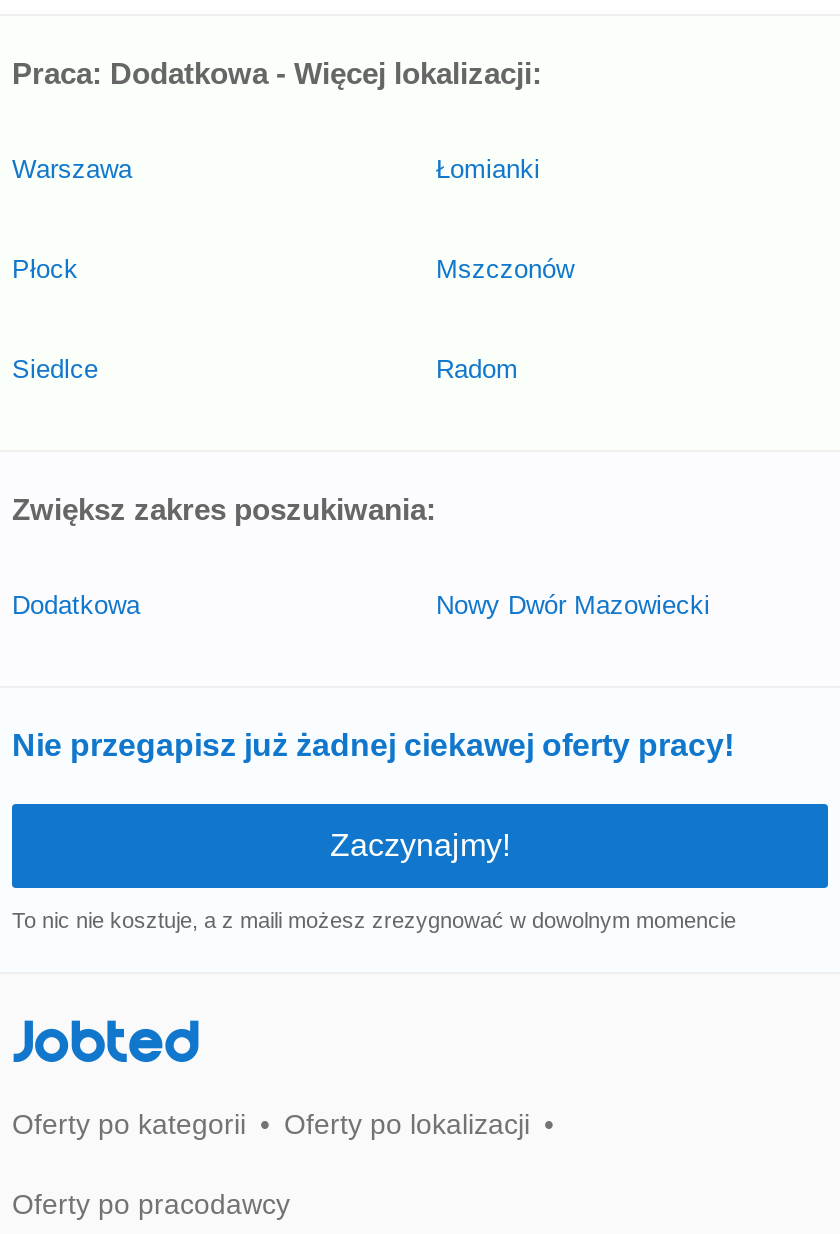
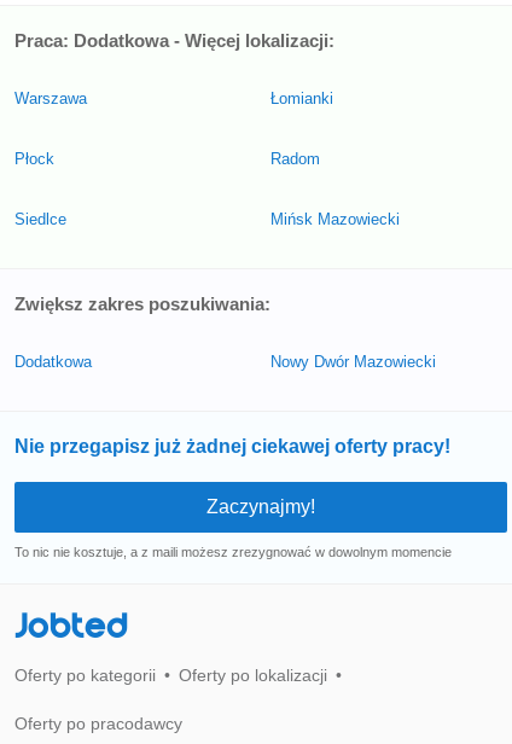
- Mszczonów

moved up: Radom

+ Mińsk Mazowiecki
